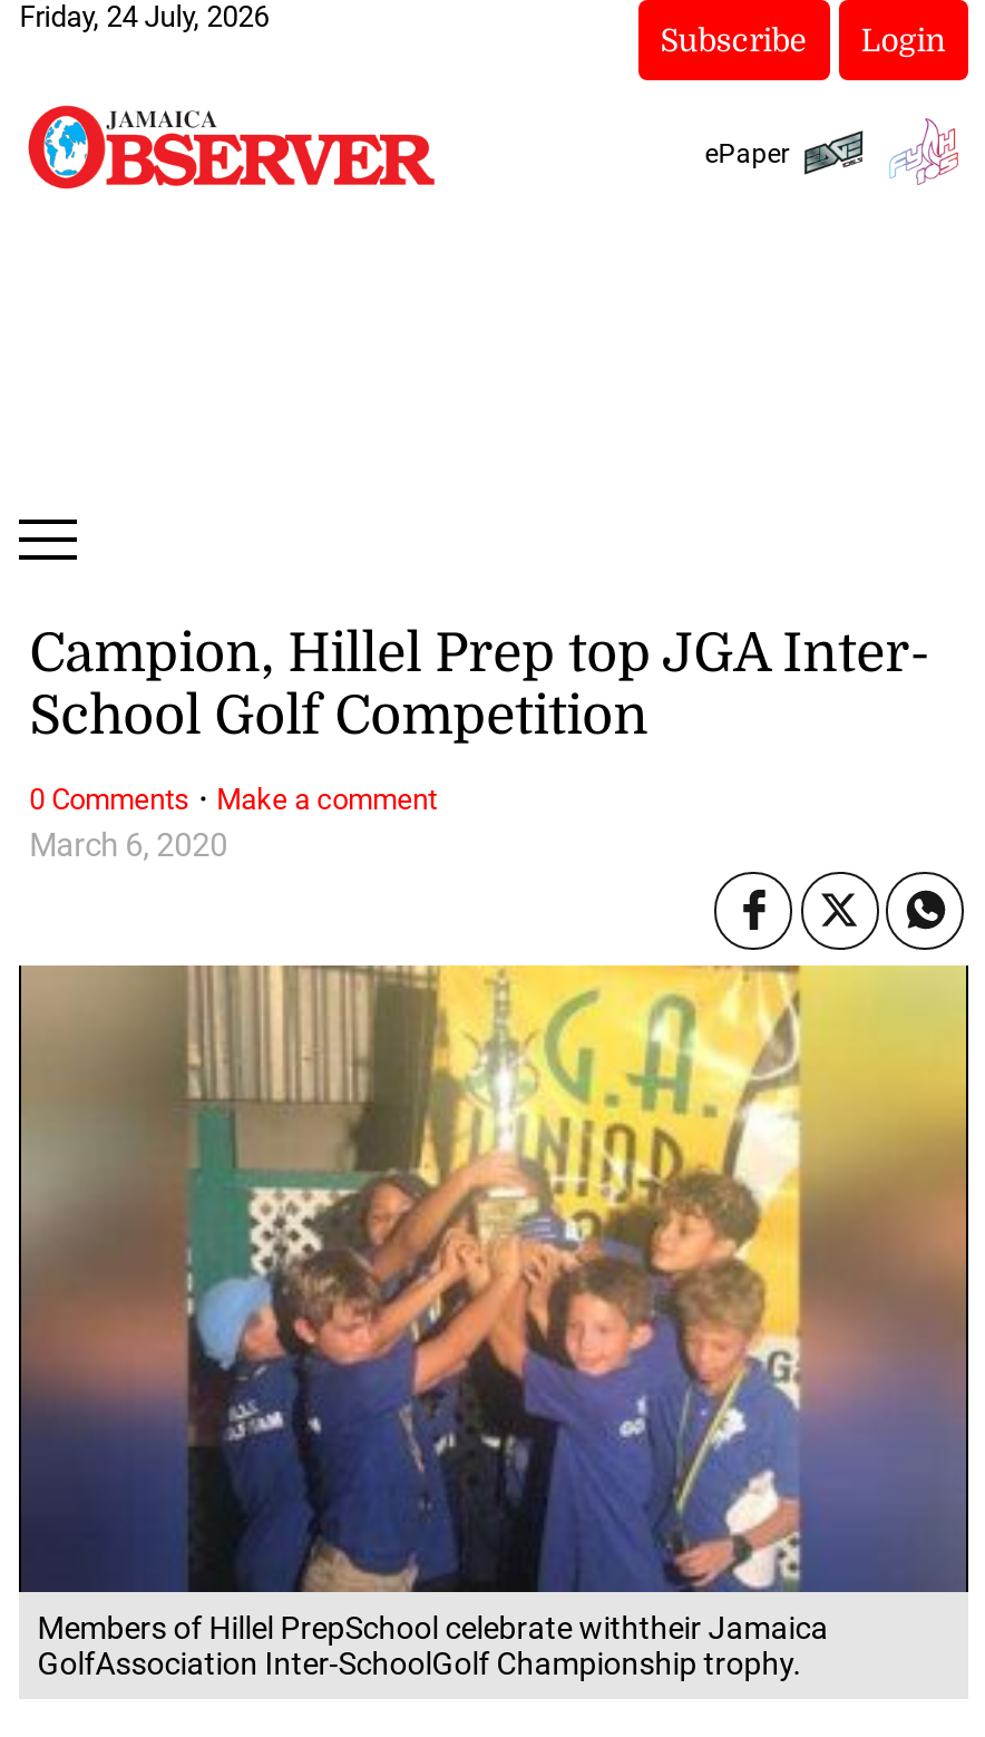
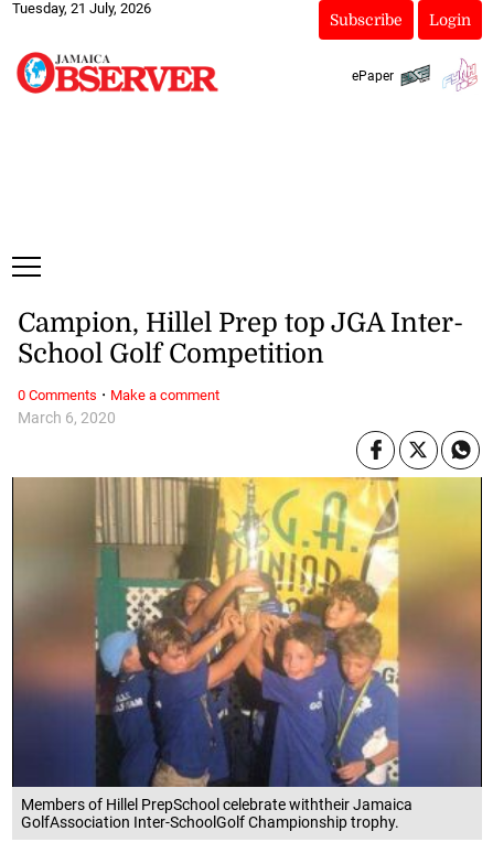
- Friday, 24 July, 2026
+ Tuesday, 21 July, 2026
